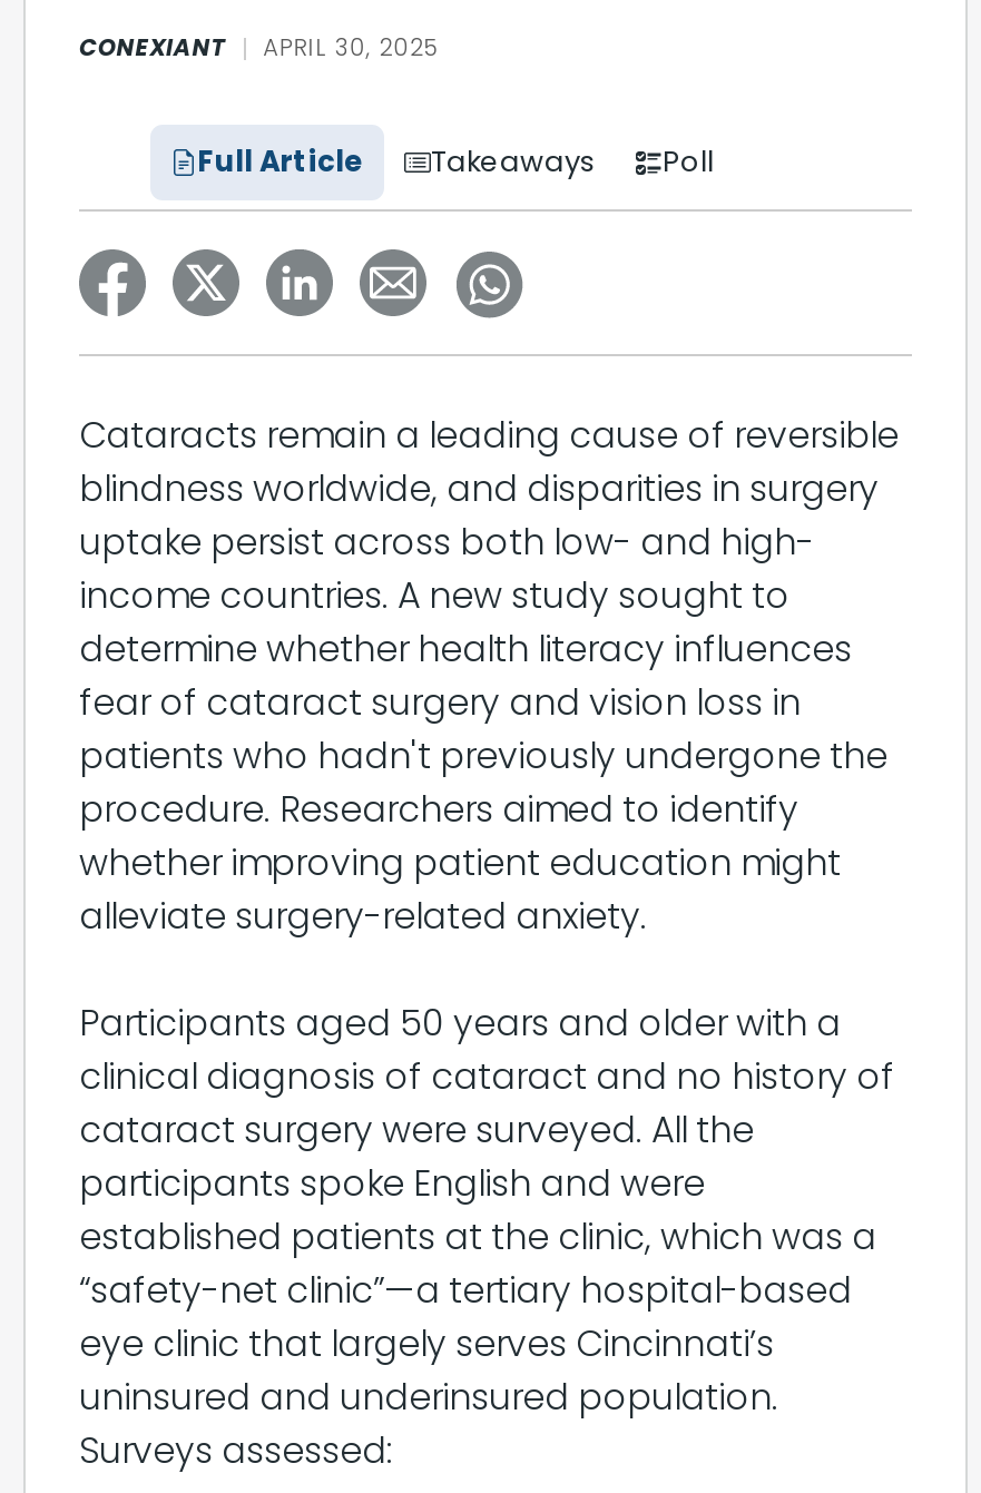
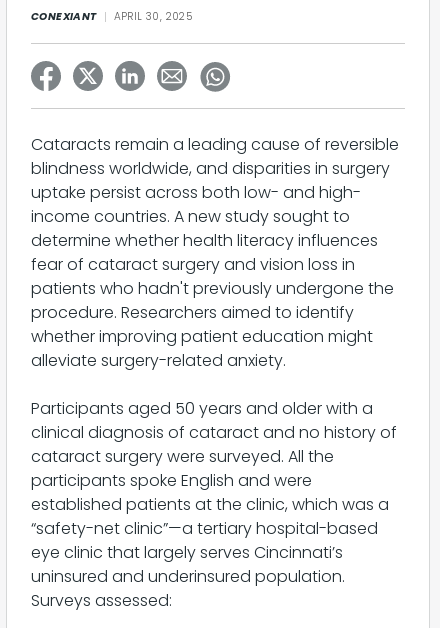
- Full Article
- Takeaways
- Poll
